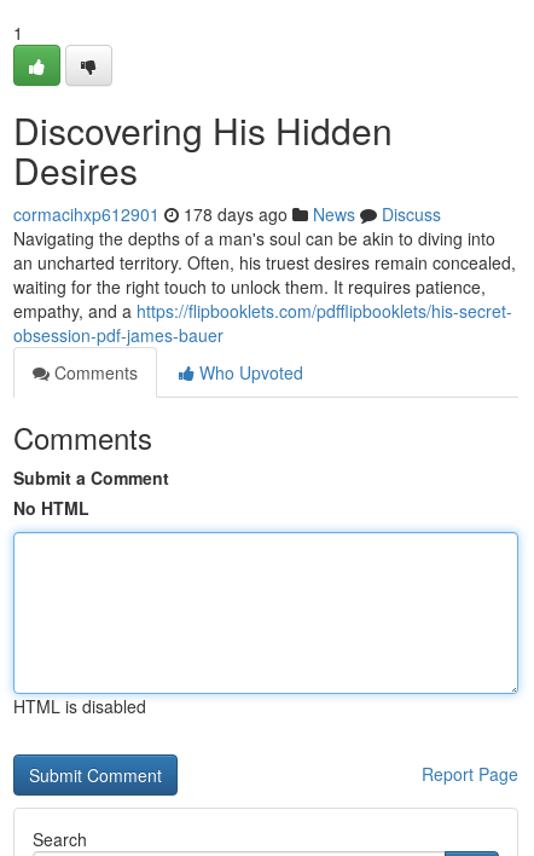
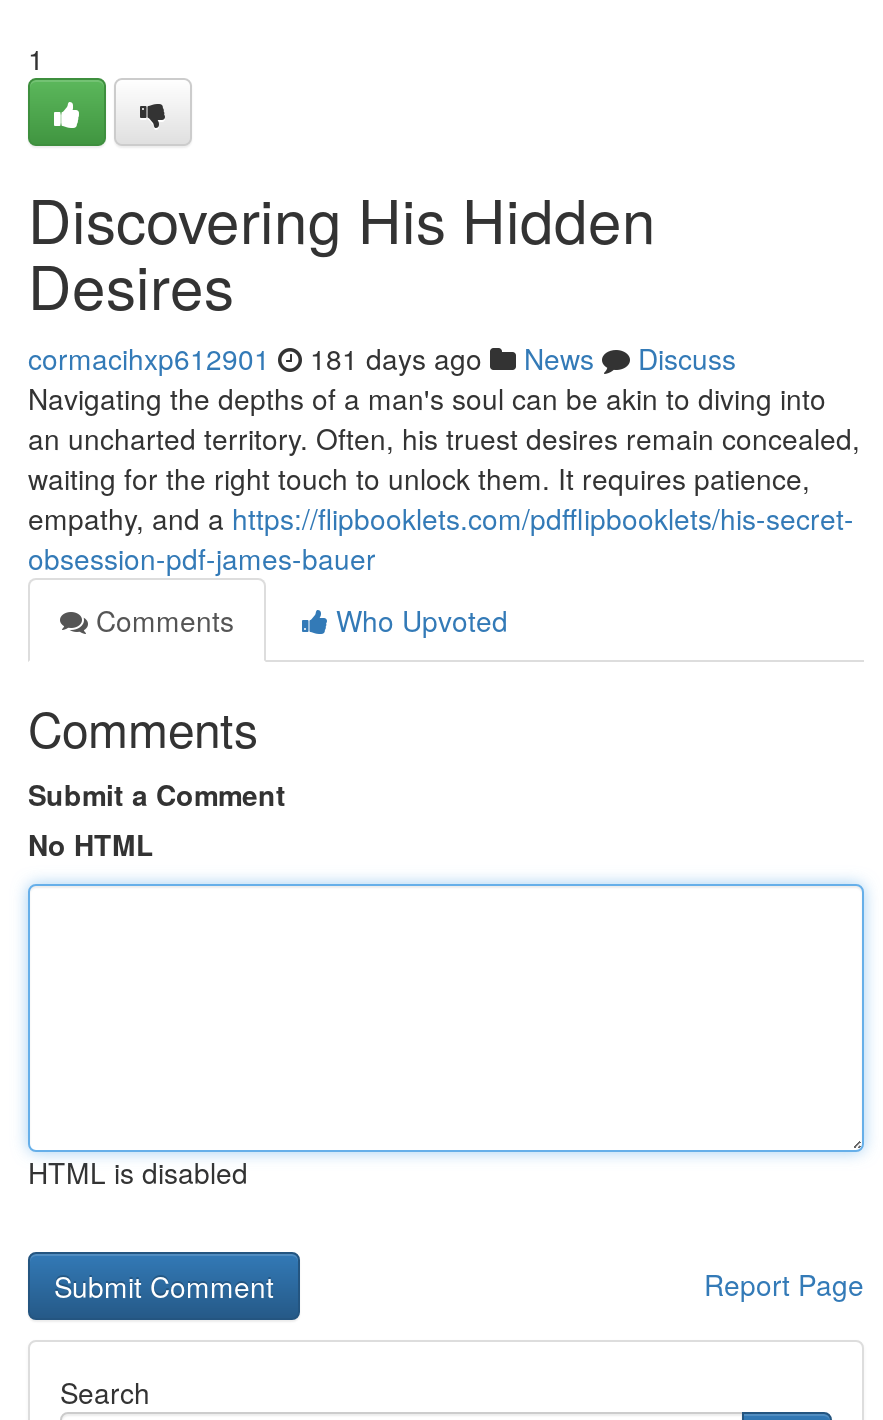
- cormacihxp612901 178 days ago News Discuss
+ cormacihxp612901 181 days ago News Discuss
